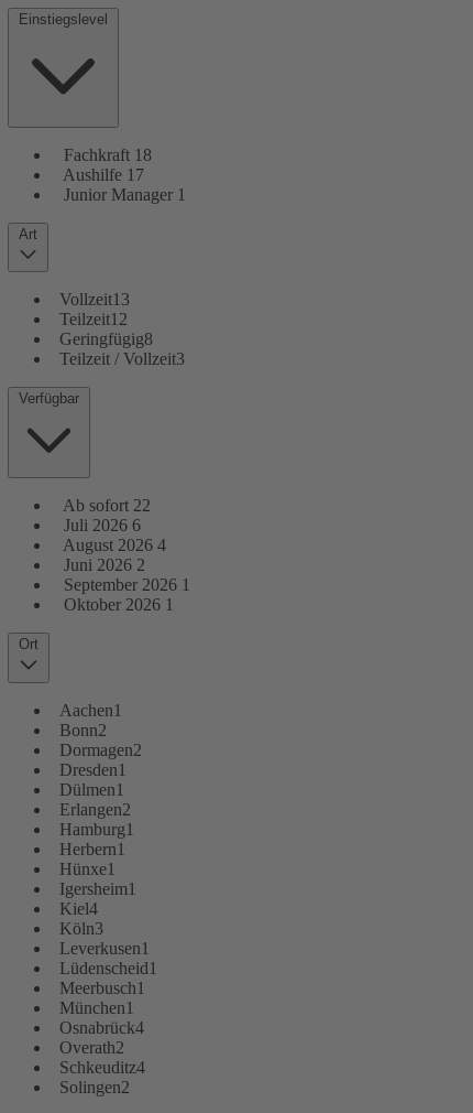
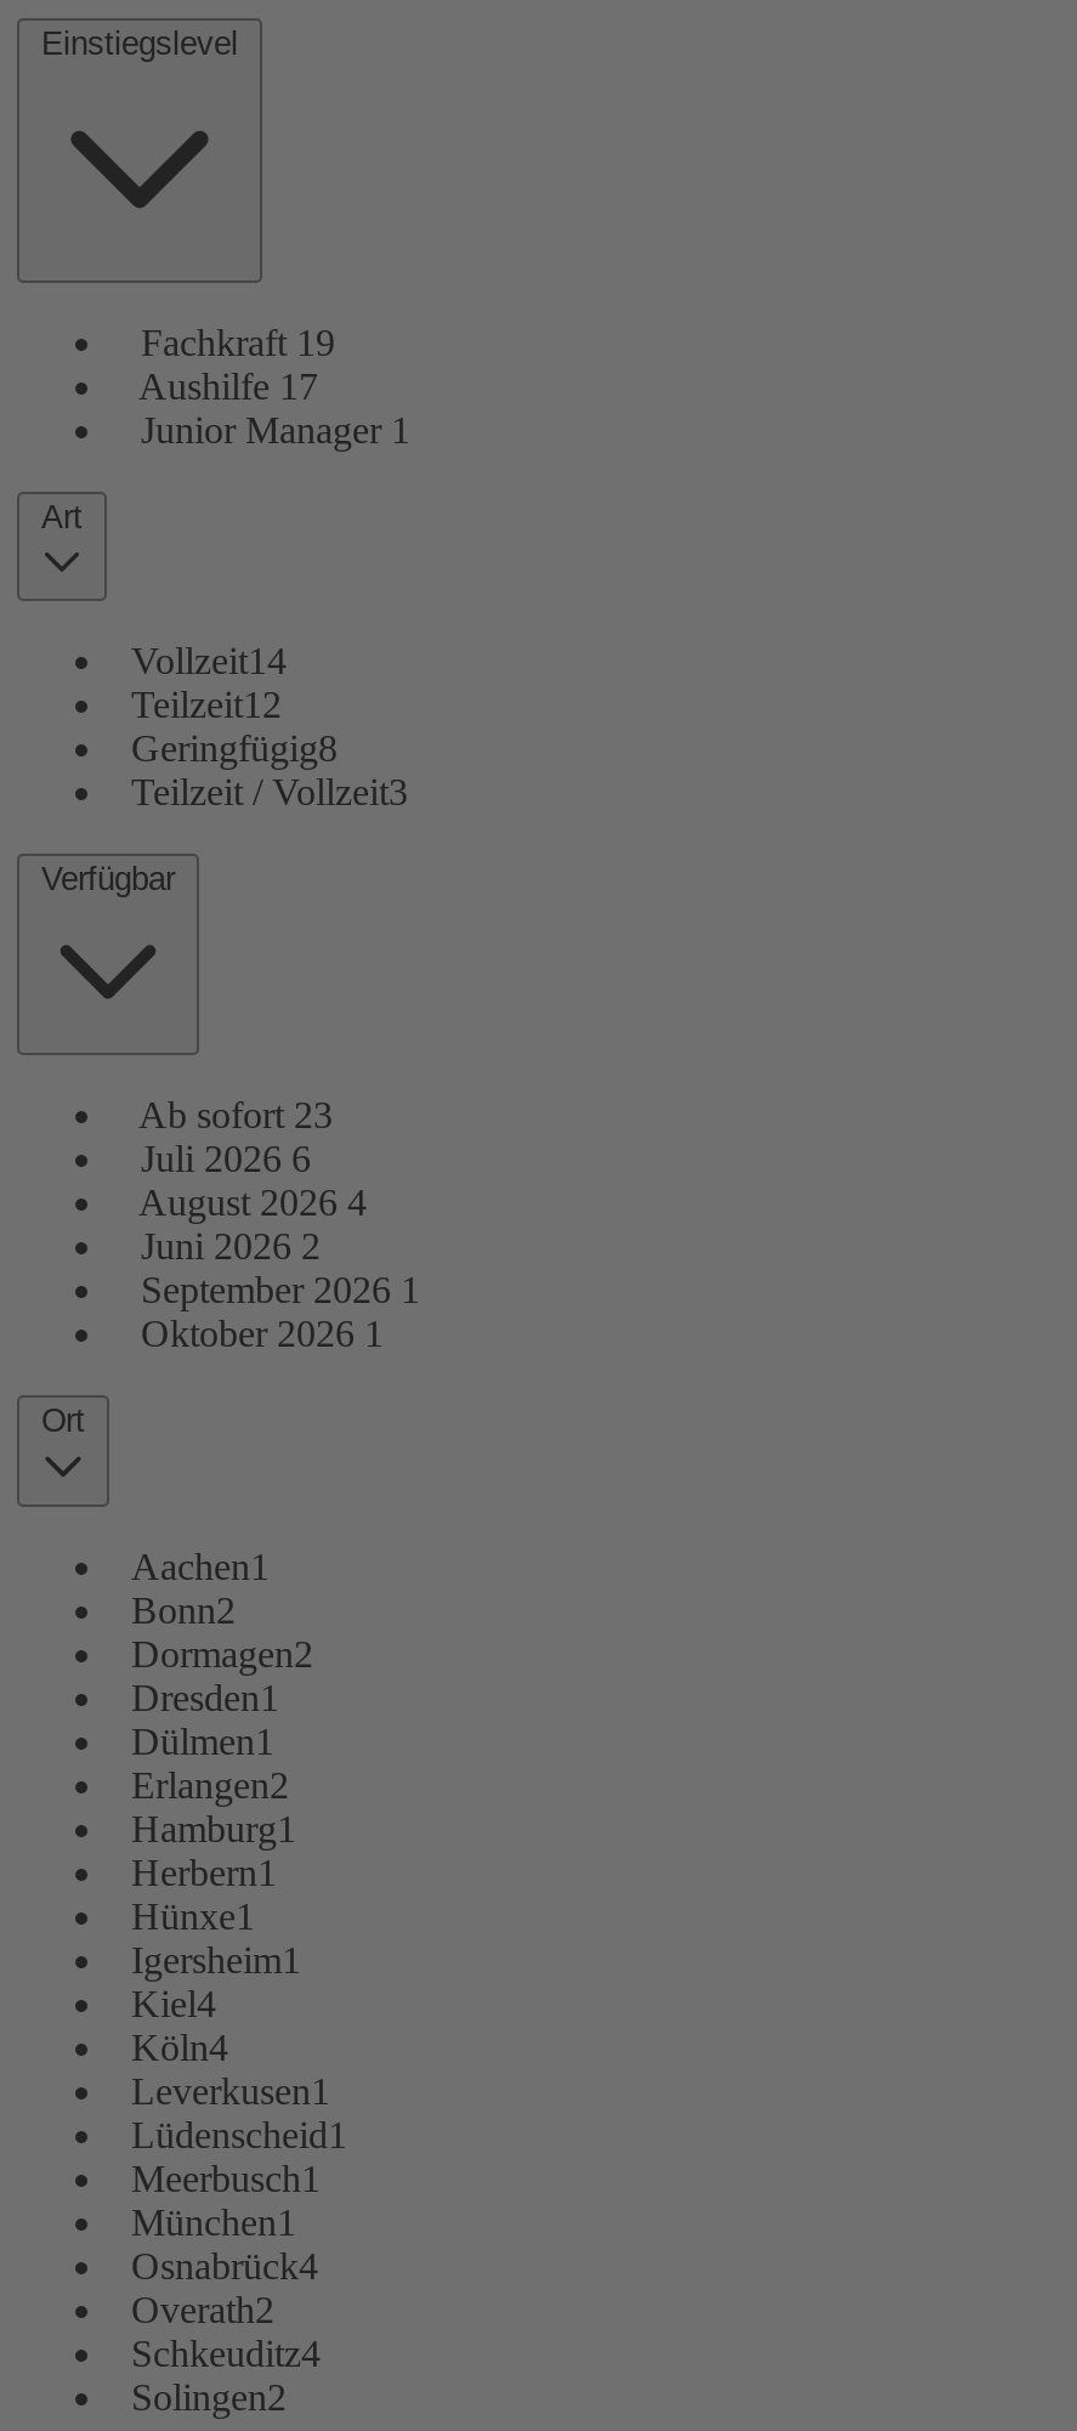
- Fachkraft 18
+ Fachkraft 19

- Vollzeit13
+ Vollzeit14

- Ab sofort 22
+ Ab sofort 23

- Köln3
+ Köln4
